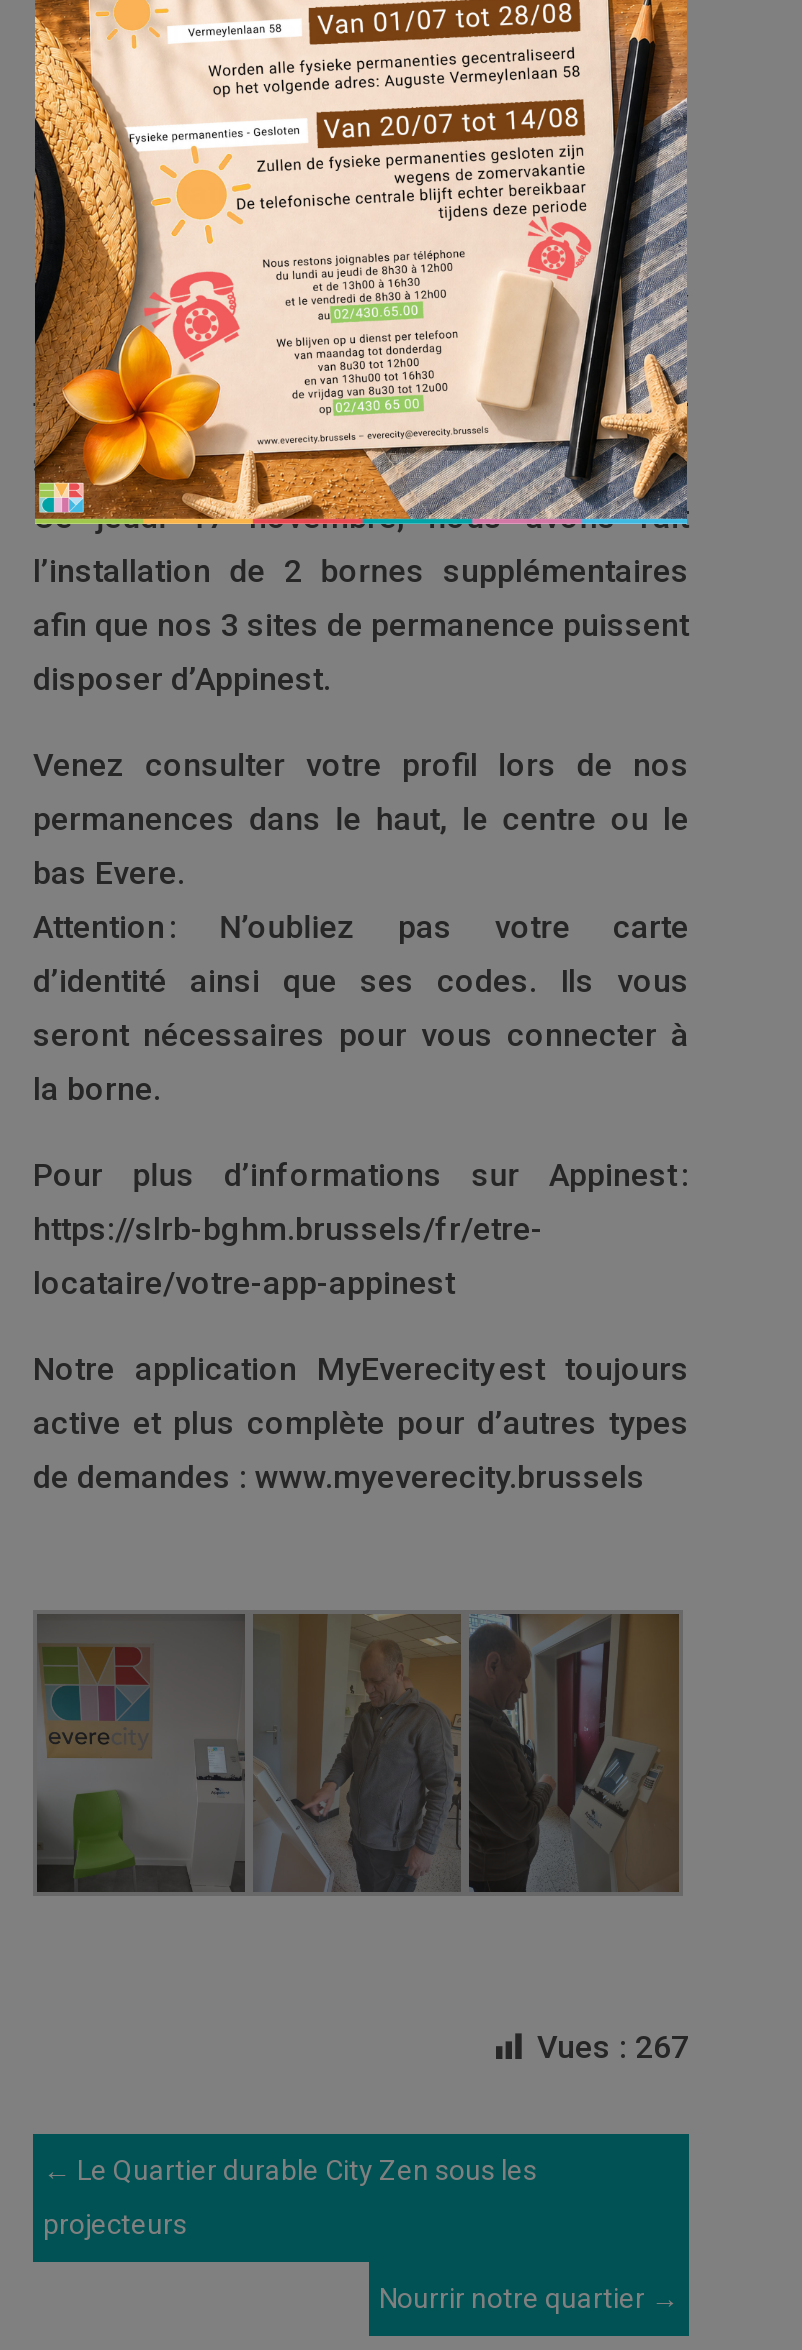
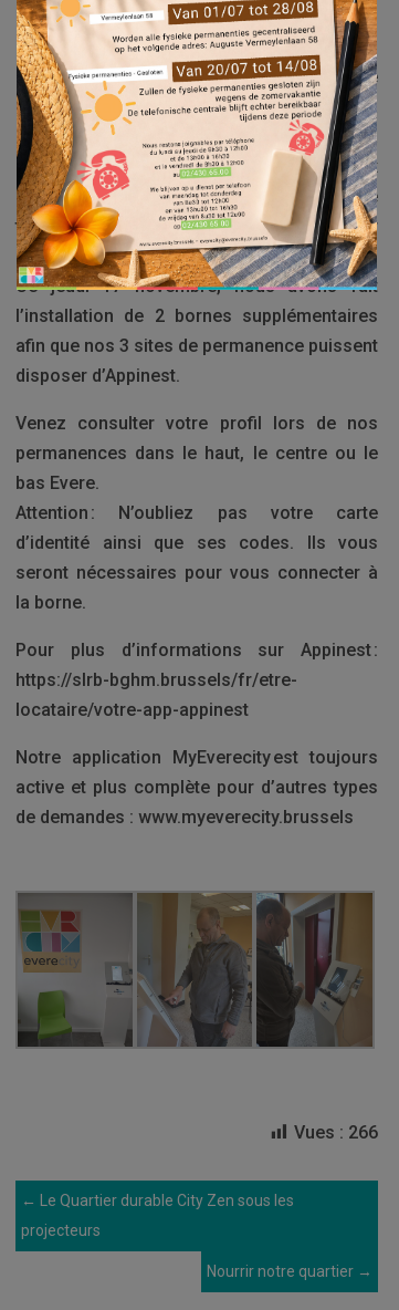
- Vues : 267
+ Vues : 266
